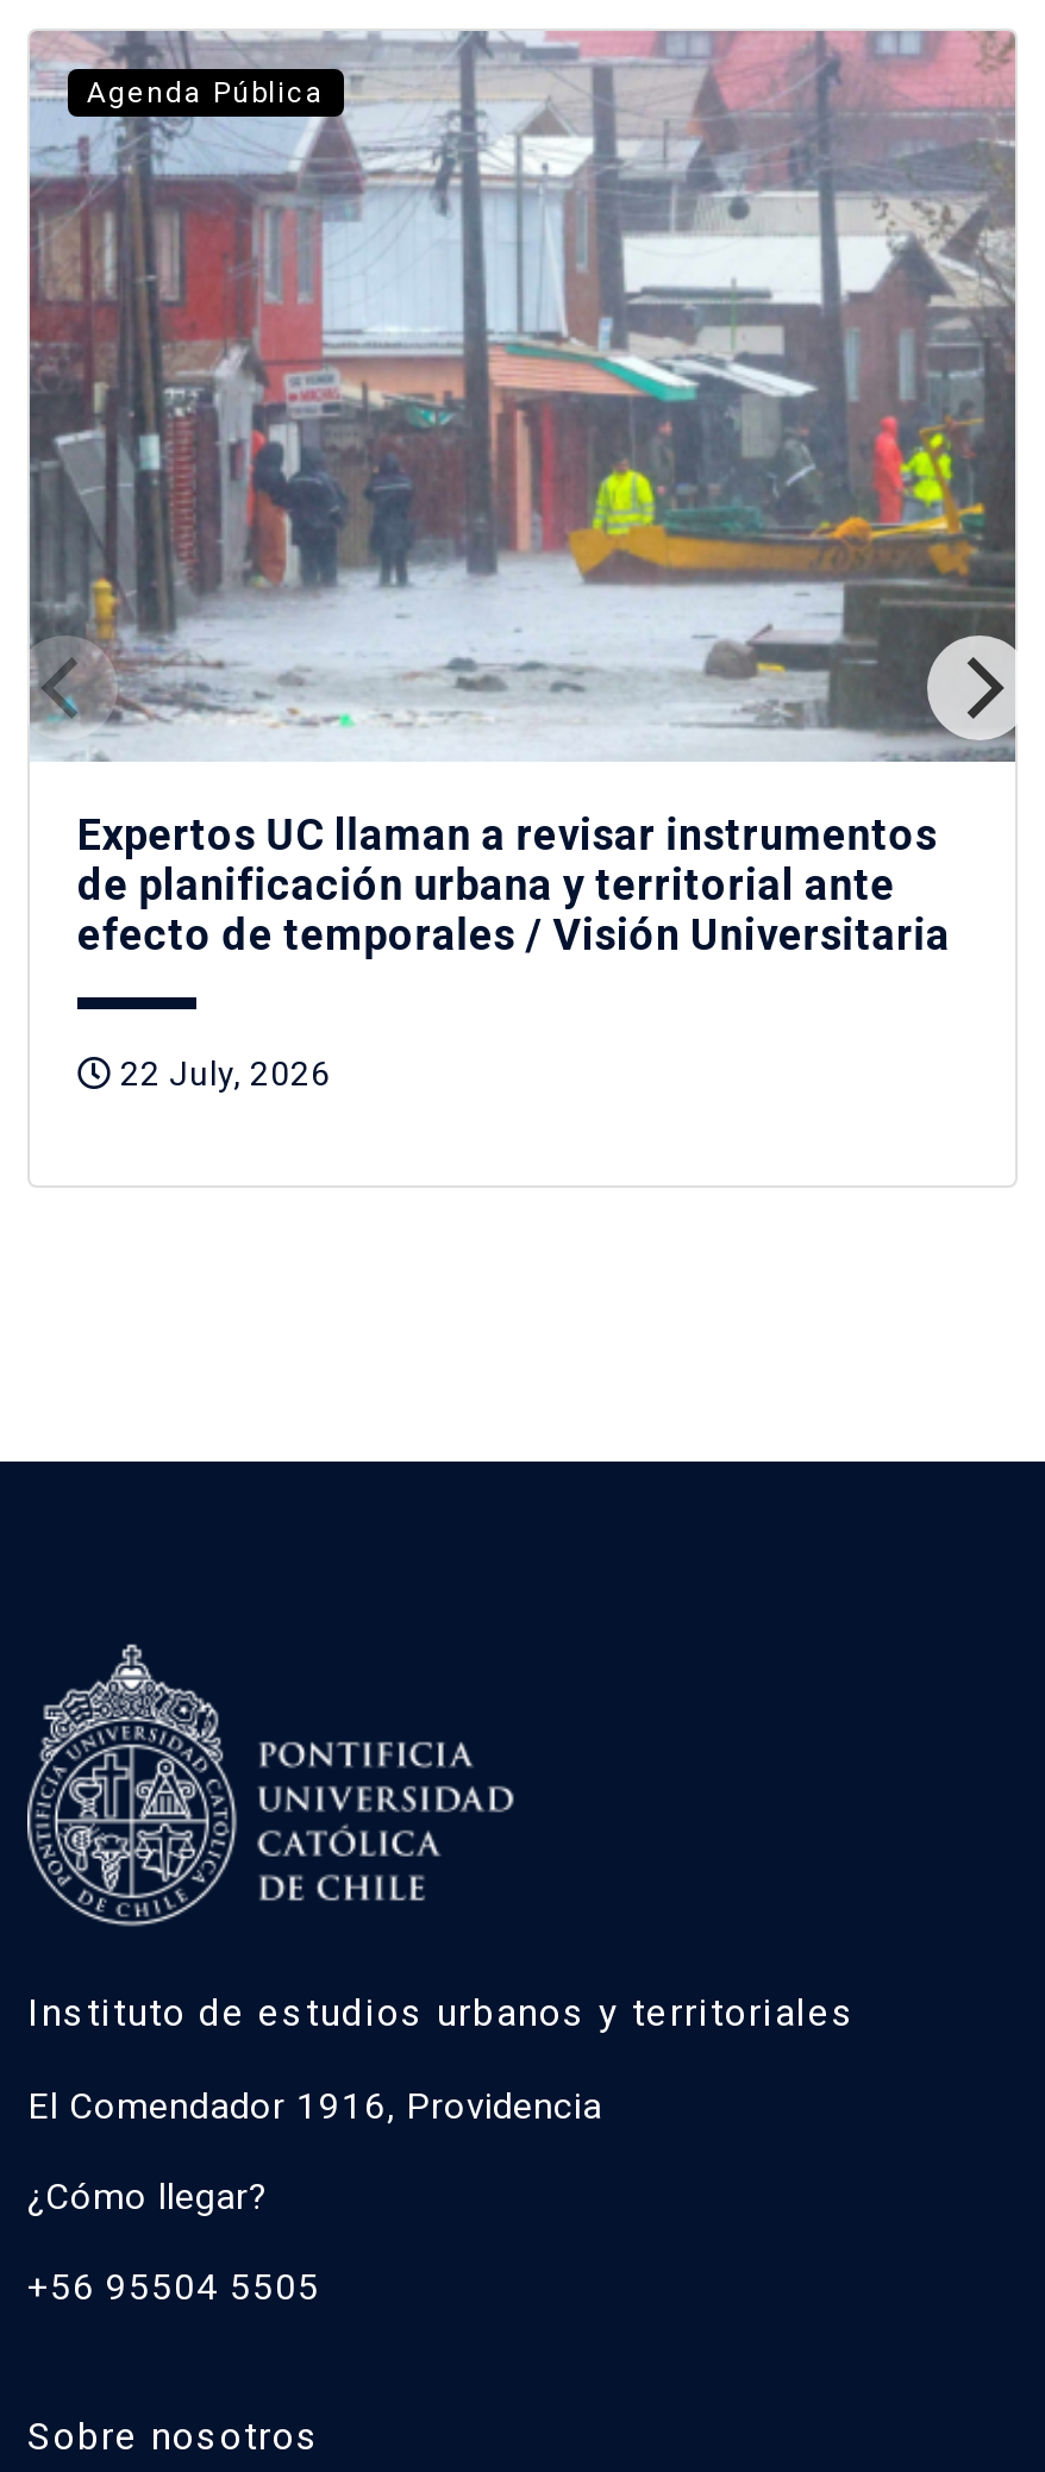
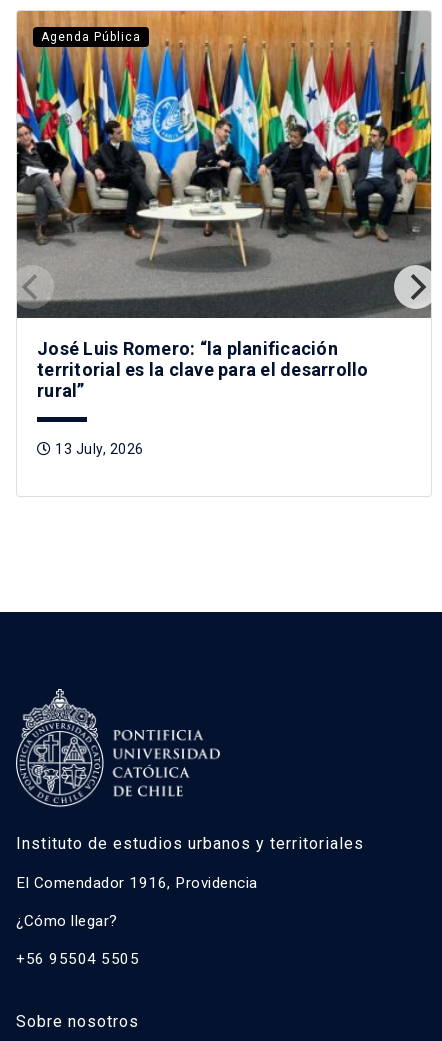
- [image]
- Expertos UC llaman a revisar instrumentos
- de planificación urbana y territorial ante
- efecto de temporales / Visión Universitaria
+ [image]
+ José Luis Romero: “la planificación
+ territorial es la clave para el desarrollo
+ rural”

- 22 July, 2026
+ 13 July, 2026
